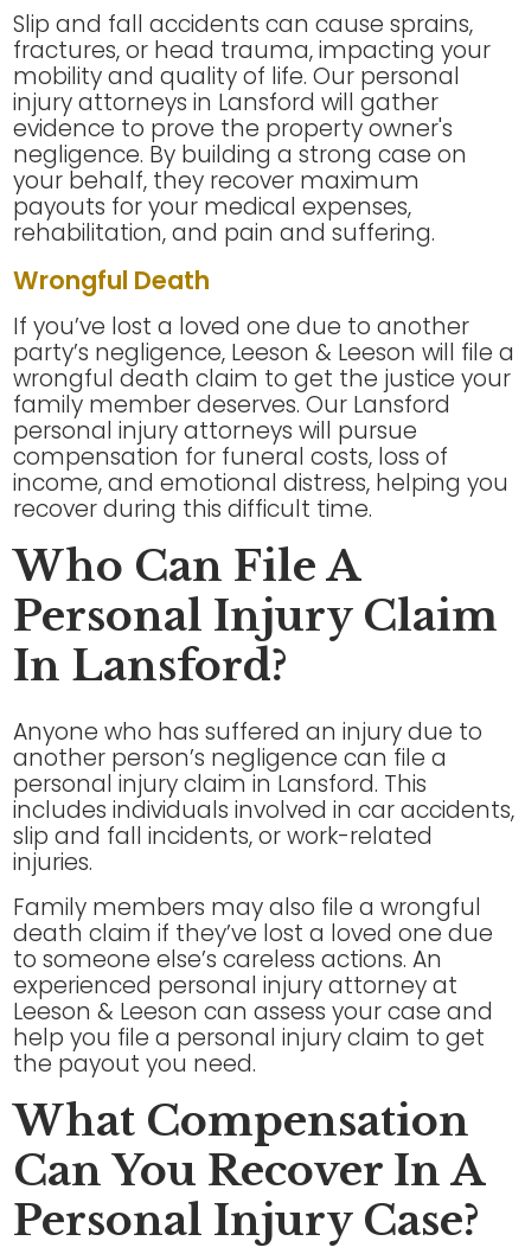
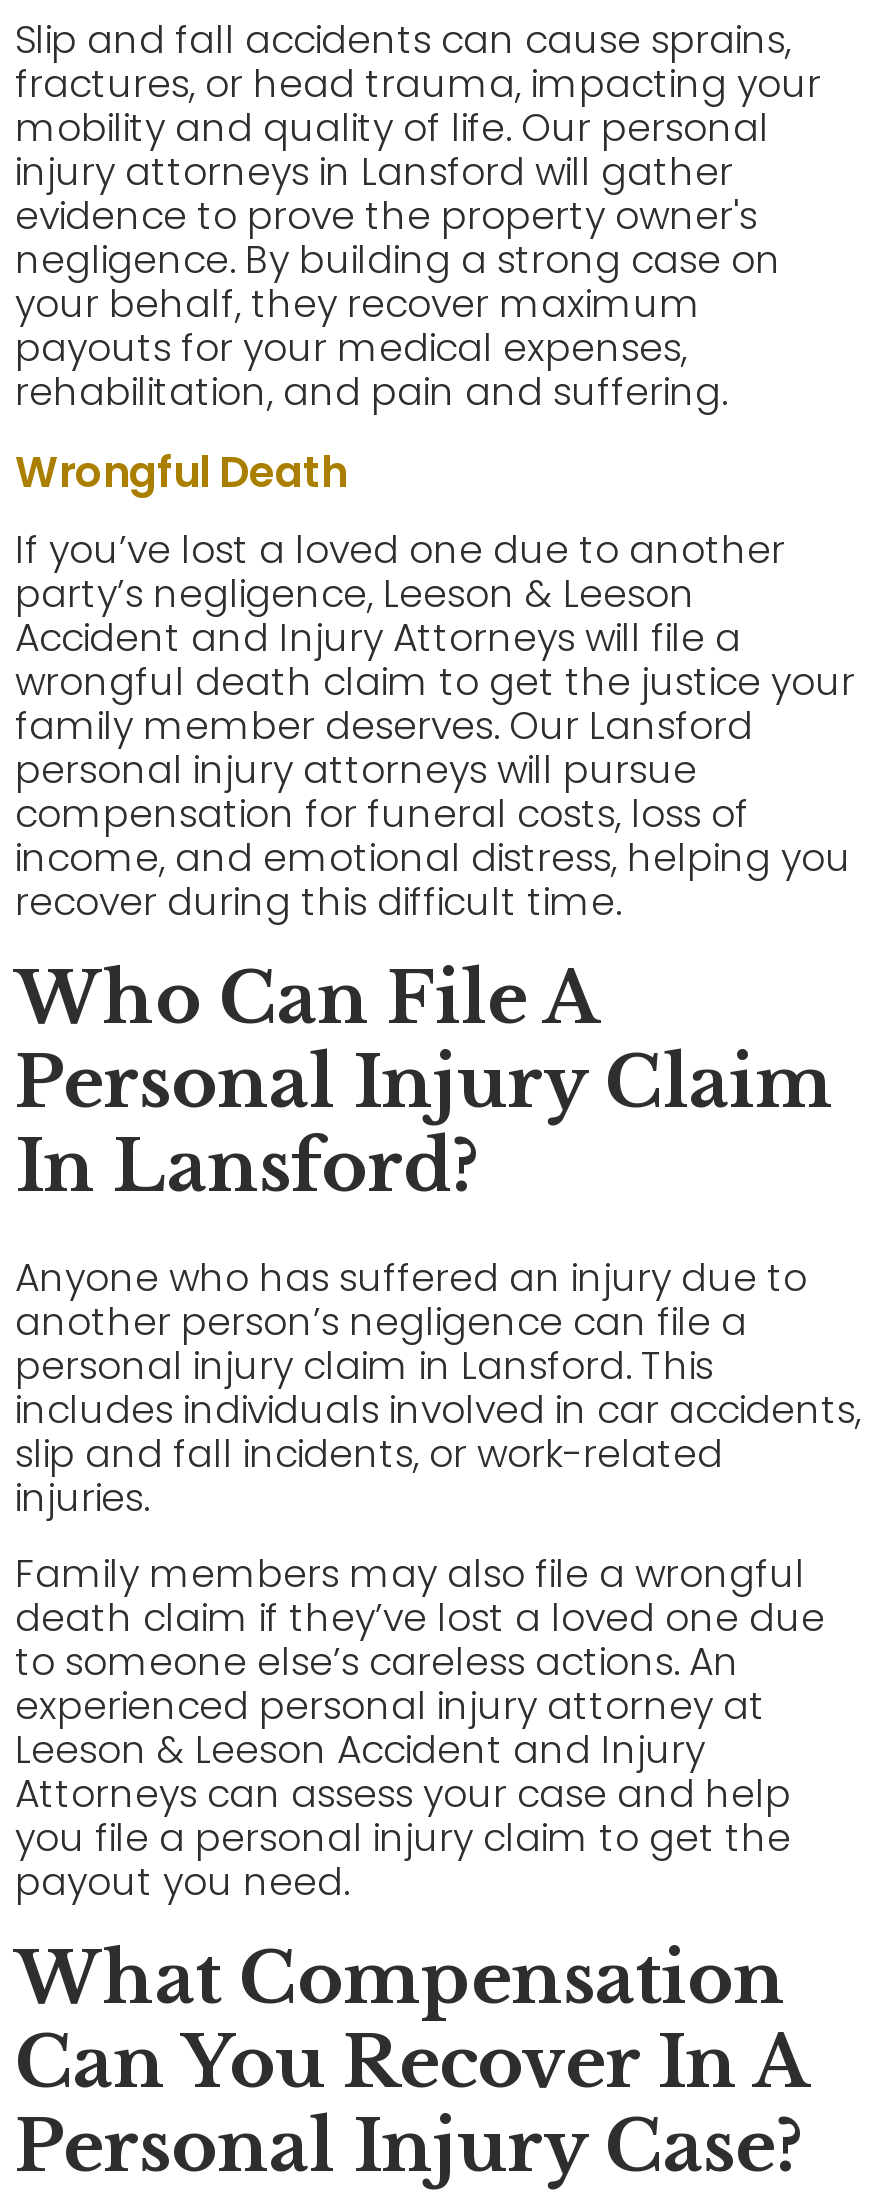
- party’s negligence, Leeson & Leeson will file a
+ party’s negligence, Leeson & Leeson
+ Accident and Injury Attorneys will file a

- Leeson & Leeson can assess your case and
- help you file a personal injury claim to get
- the payout you need.
+ Leeson & Leeson Accident and Injury
+ Attorneys can assess your case and help
+ you file a personal injury claim to get the
+ payout you need.
